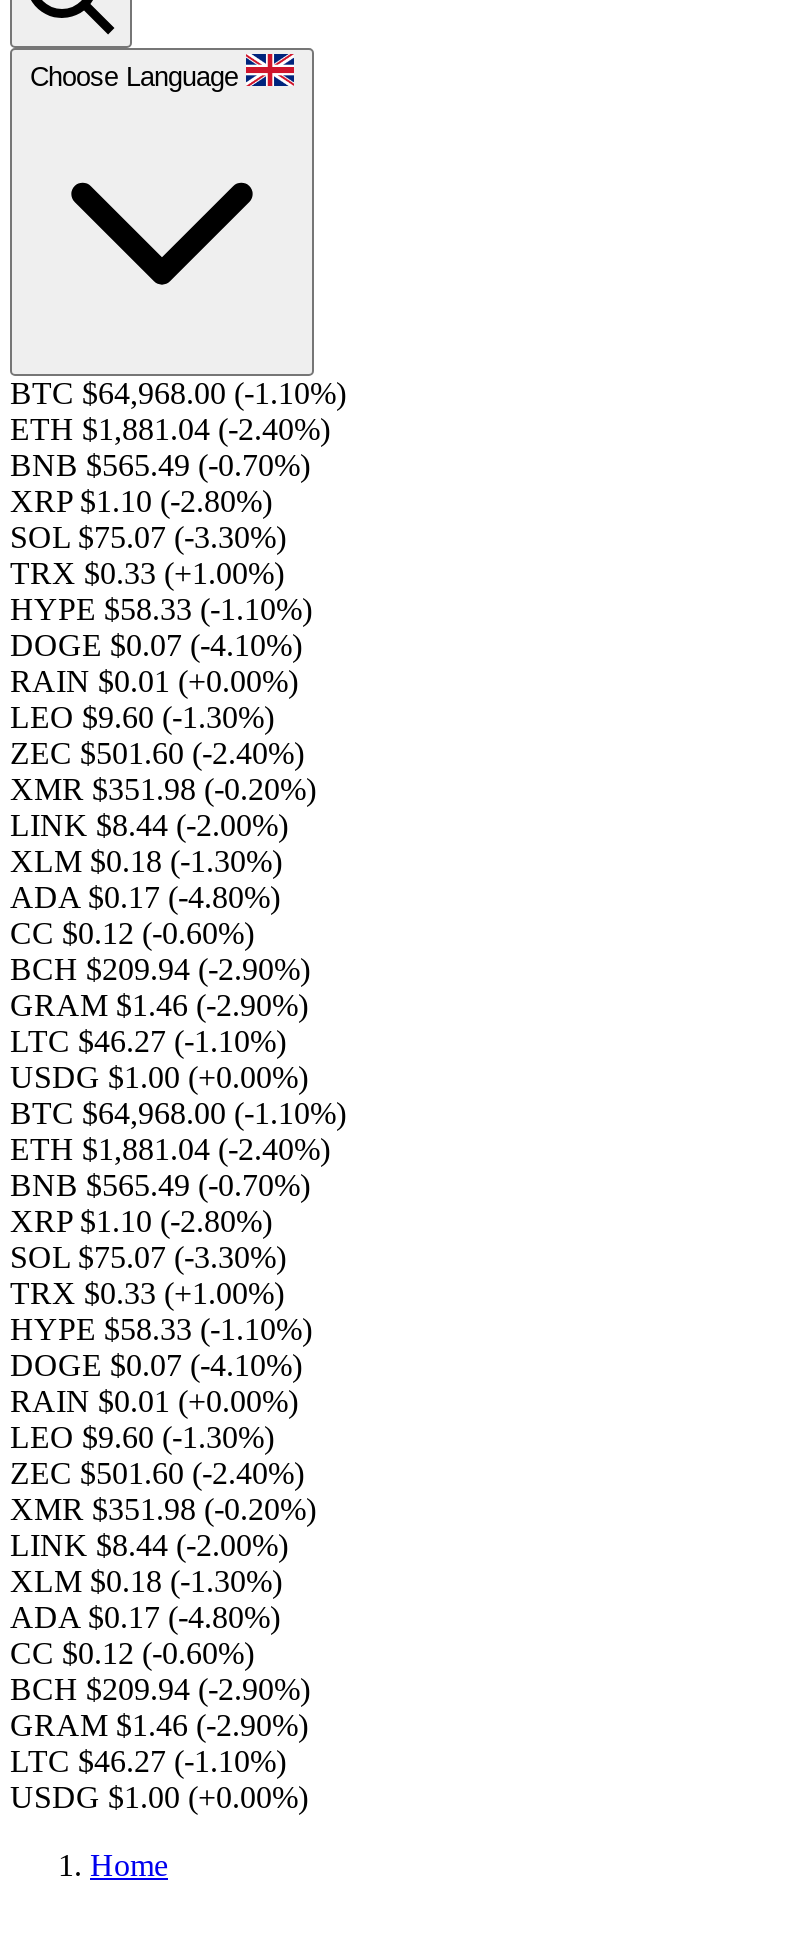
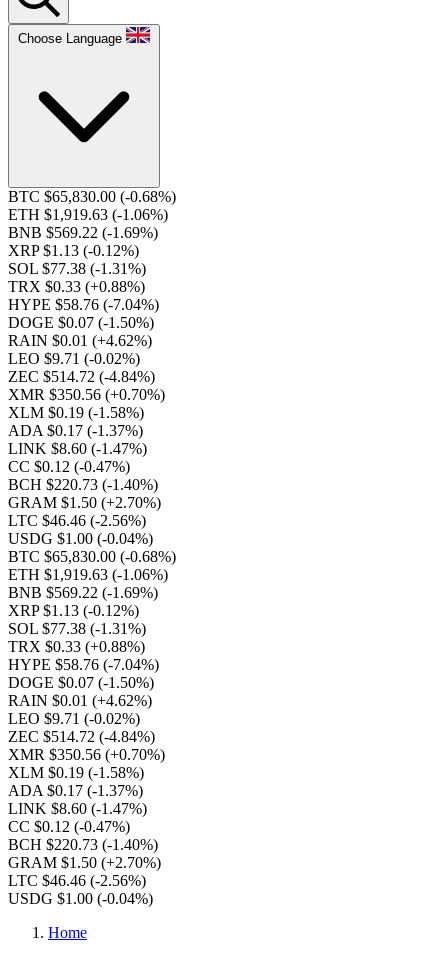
- BTC $64,968.00(-1.10%)
- ETH $1,881.04 (-2.40%)
- BNB $565.49 (-0.70%)
- XRP $1.10 (-2.80%)
- SOL $75.07(-3.30%)
- TRX $0.33 (+1.00%)
- HYPE $58.33 (-1.10%)
- DOGE $0.07 (-4.10%)
- RAIN $0.01 (+0.00%)
- LEO $9.60 (-1.30%)
- ZEC $501.60 (-2.40%)
- XMR $351.98(-0.20%)
- LINK $8.44 (-2.00%)
- XLM $0.18 (-1.30%)
- ADA $0.17 (-4.80%)
- CC $0.12 (-0.60%)
- BCH $209.94 (-2.90%)
- GRAM $1.46 (-2.90%)
- LTC $46.27 (-1.10%)
- USDG $1.00(+0.00%)
- BTC $64,968.00 (-1.10%)
- ETH $1,881.04 (-2.40%)
- BNB $565.49 (-0.70%)
- XRP $1.10 (-2.80%)
- SOL $75.07(-3.30%)
- TRX $0.33 (+1.00%)
- HYPE $58.33 (-1.10%)
- DOGE $0.07 (-4.10%)
- RAIN $0.01 (+0.00%)
- LEO $9.60 (-1.30%)
- ZEC $501.60 (-2.40%)
- XMR $351.98(-0.20%)
- LINK $8.44 (-2.00%)
- XLM $0.18 (-1.30%)
- ADA $0.17 (-4.80%)
- CC $0.12 (-0.60%)
- BCH $209.94 (-2.90%)
- GRAM $1.46 (-2.90%)
- LTC $46.27 (-1.10%)
- USDG $1.00(+0.00%)
+ BTC $65,830.00(-0.68%)
+ ETH $1,919.63 (-1.06%)
+ BNB $569.22 (-1.69%)
+ XRP $1.13 (-0.12%)
+ SOL $77.38(-1.31%)
+ TRX $0.33 (+0.88%)
+ HYPE $58.76 (-7.04%)
+ DOGE $0.07 (-1.50%)
+ RAIN $0.01 (+4.62%)
+ LEO $9.71 (-0.02%)
+ ZEC $514.72 (-4.84%)
+ XMR $350.56(+0.70%)
+ XLM $0.19 (-1.58%)
+ ADA $0.17 (-1.37%)
+ LINK $8.60 (-1.47%)
+ CC $0.12 (-0.47%)
+ BCH $220.73 (-1.40%)
+ GRAM $1.50 (+2.70%)
+ LTC $46.46 (-2.56%)
+ USDG $1.00(-0.04%)
+ BTC $65,830.00 (-0.68%)
+ ETH $1,919.63 (-1.06%)
+ BNB $569.22 (-1.69%)
+ XRP $1.13 (-0.12%)
+ SOL $77.38(-1.31%)
+ TRX $0.33 (+0.88%)
+ HYPE $58.76 (-7.04%)
+ DOGE $0.07 (-1.50%)
+ RAIN $0.01 (+4.62%)
+ LEO $9.71 (-0.02%)
+ ZEC $514.72 (-4.84%)
+ XMR $350.56(+0.70%)
+ XLM $0.19 (-1.58%)
+ ADA $0.17 (-1.37%)
+ LINK $8.60 (-1.47%)
+ CC $0.12 (-0.47%)
+ BCH $220.73 (-1.40%)
+ GRAM $1.50 (+2.70%)
+ LTC $46.46 (-2.56%)
+ USDG $1.00(-0.04%)
